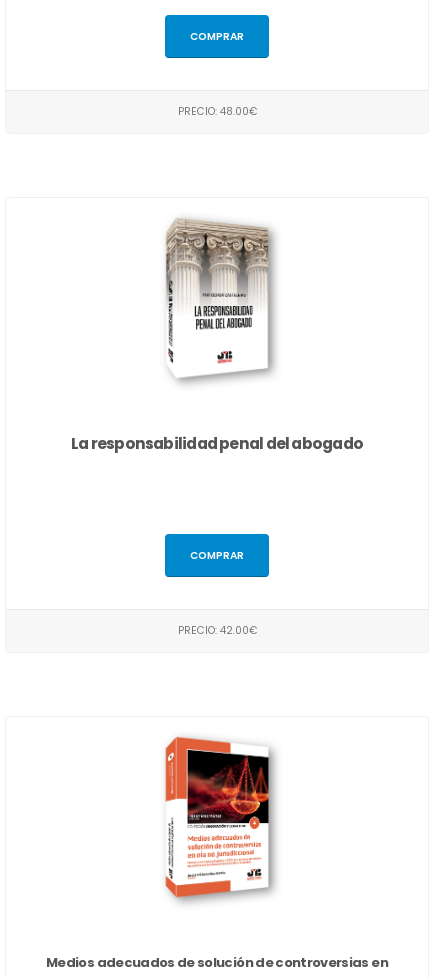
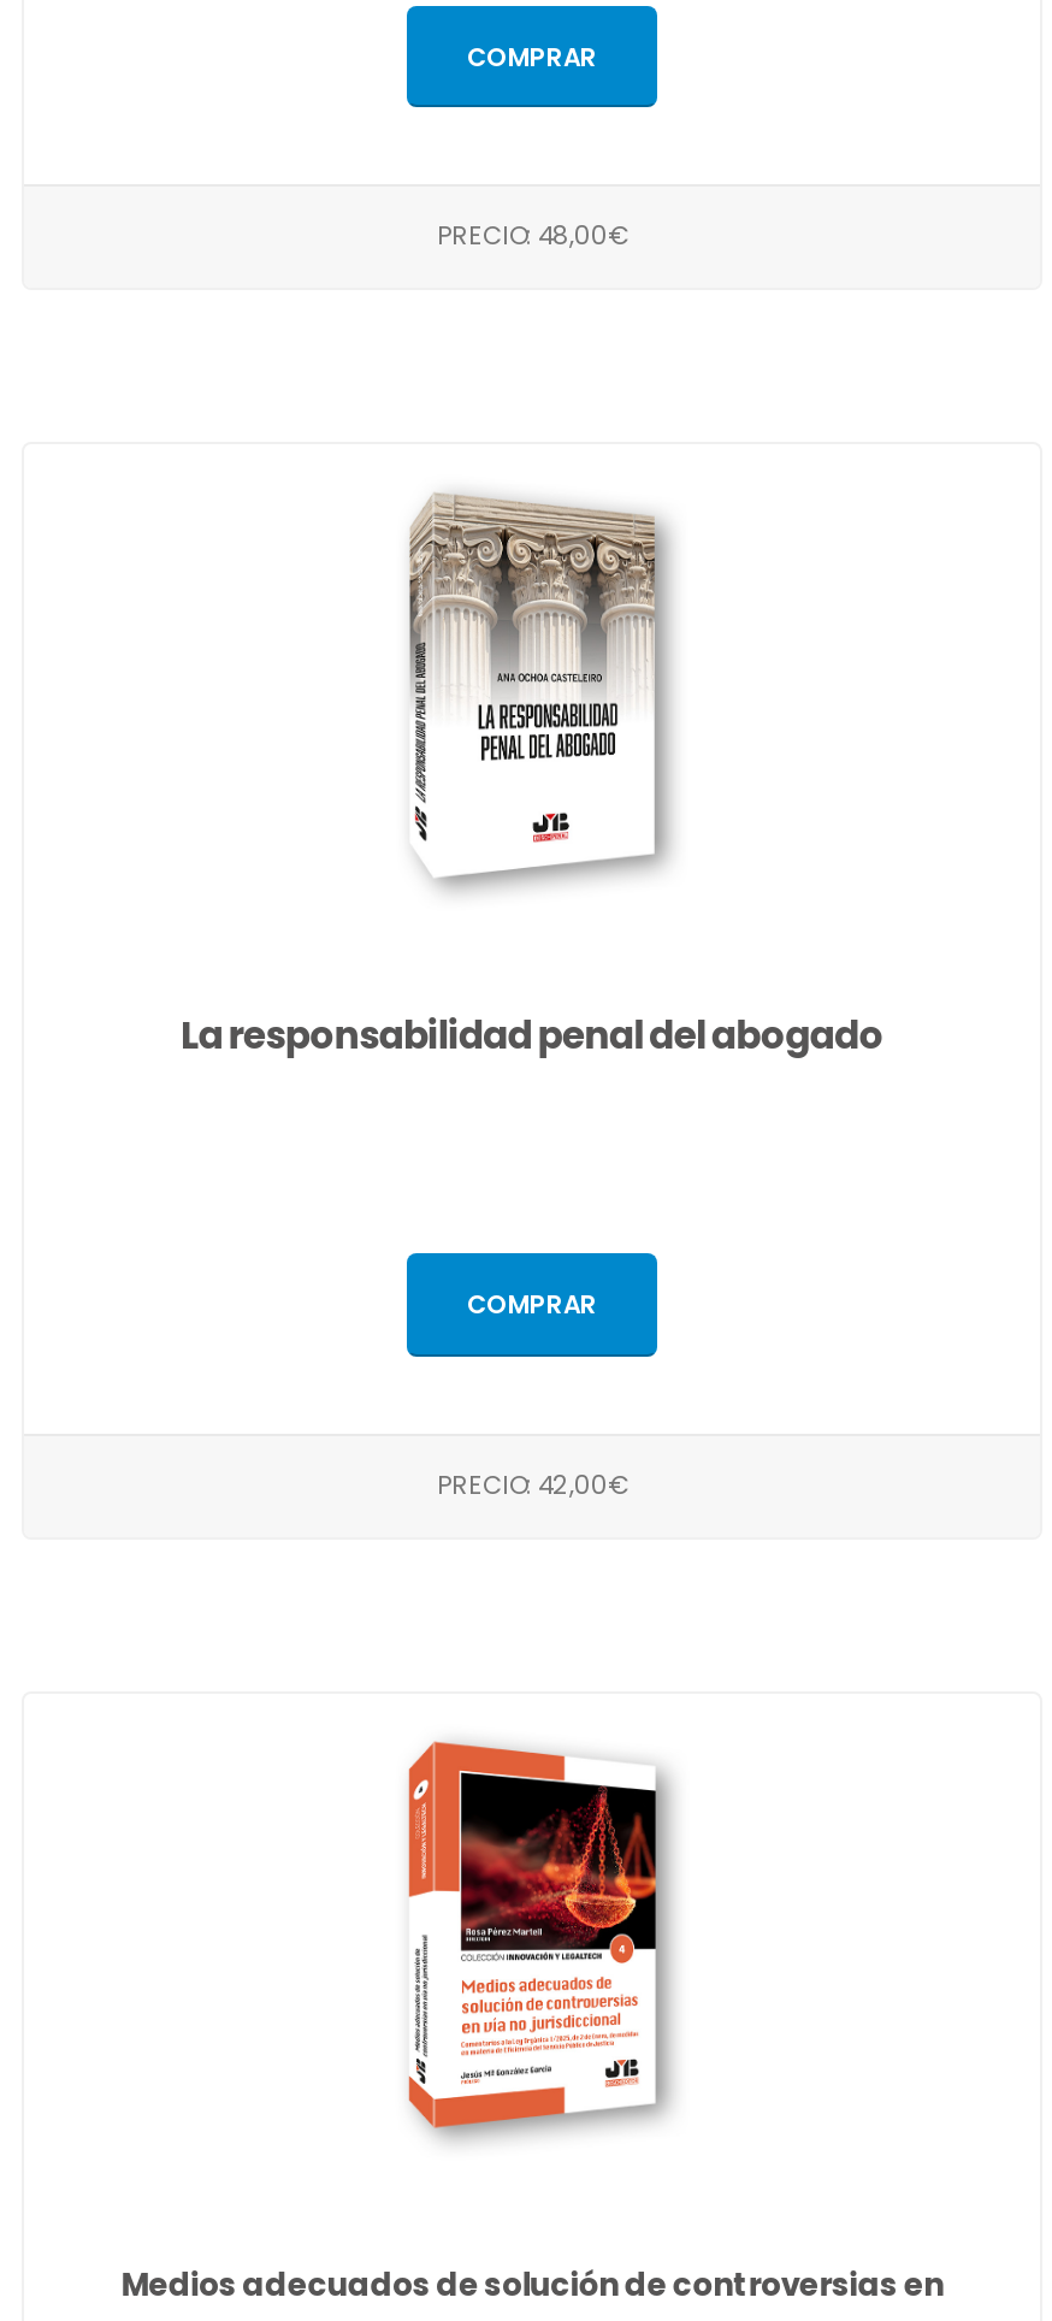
- PRECIO: 48.00€
+ PRECIO: 48,00€

- PRECIO: 42.00€
+ PRECIO: 42,00€
